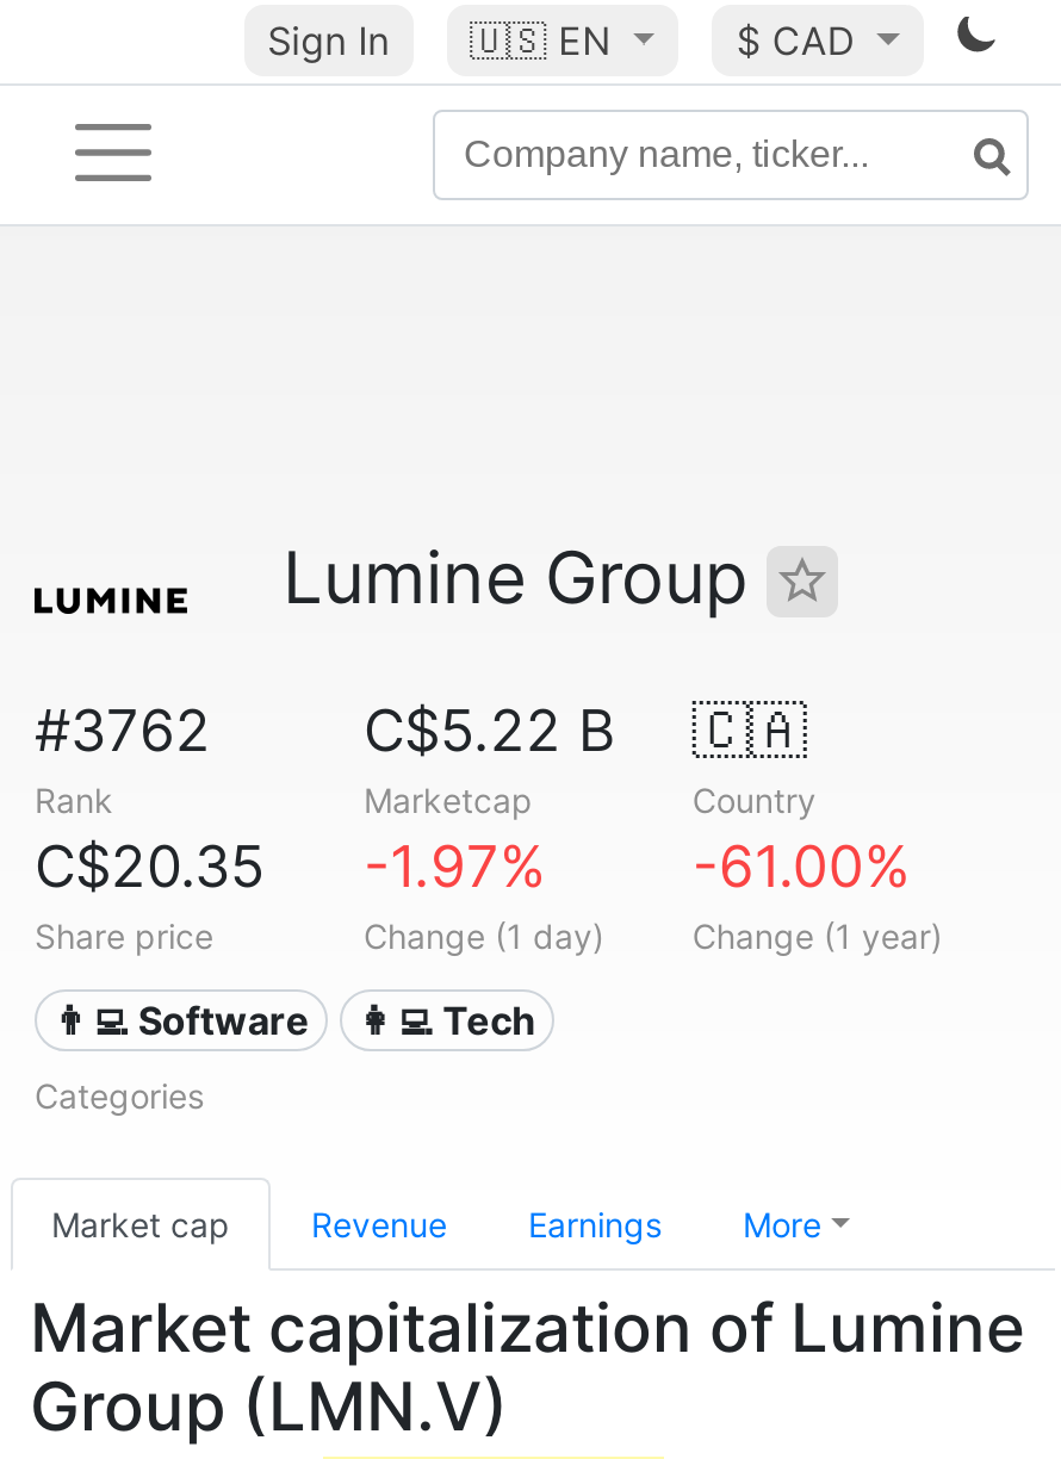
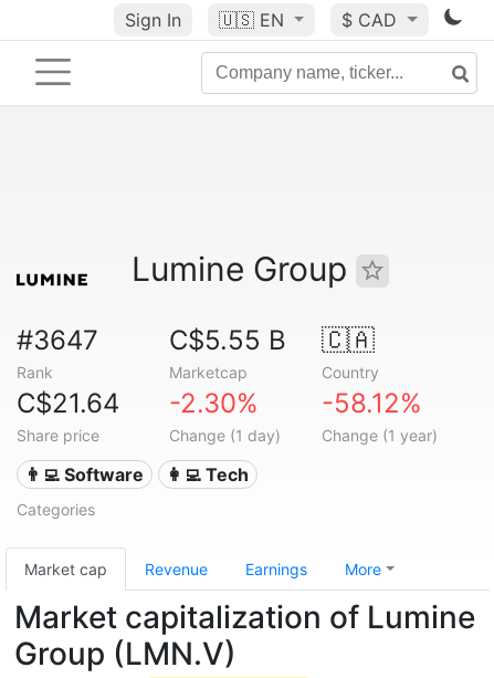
- #3762
+ #3647

- C$5.22 B
+ C$5.55 B

- C$20.35
+ C$21.64

- -1.97%
+ -2.30%

- -61.00%
+ -58.12%
